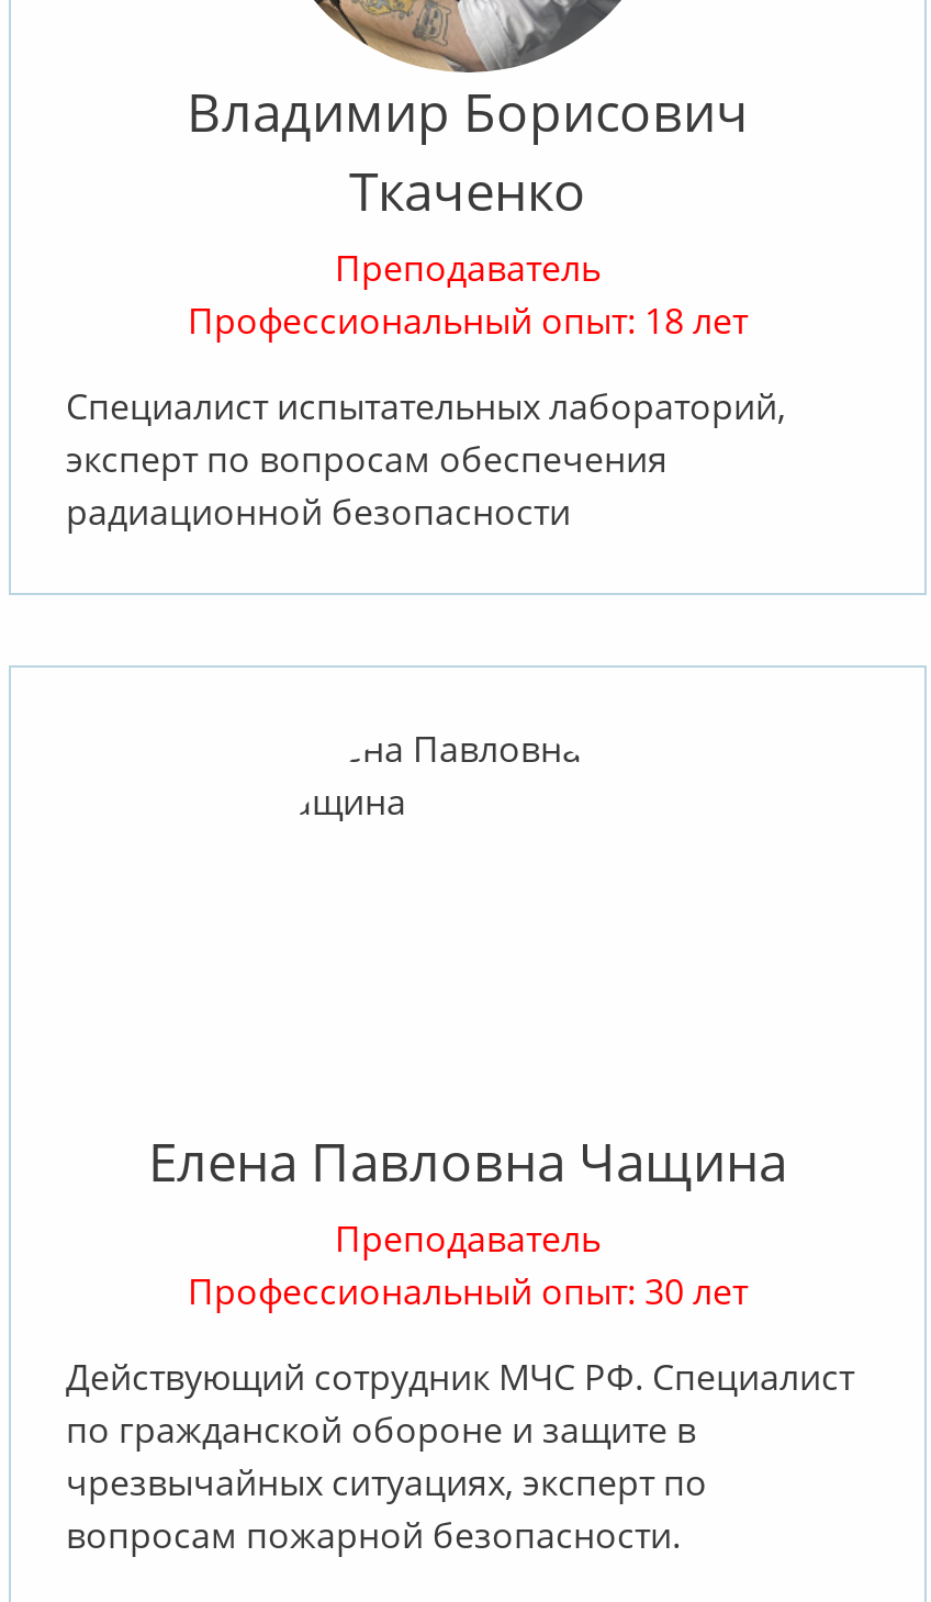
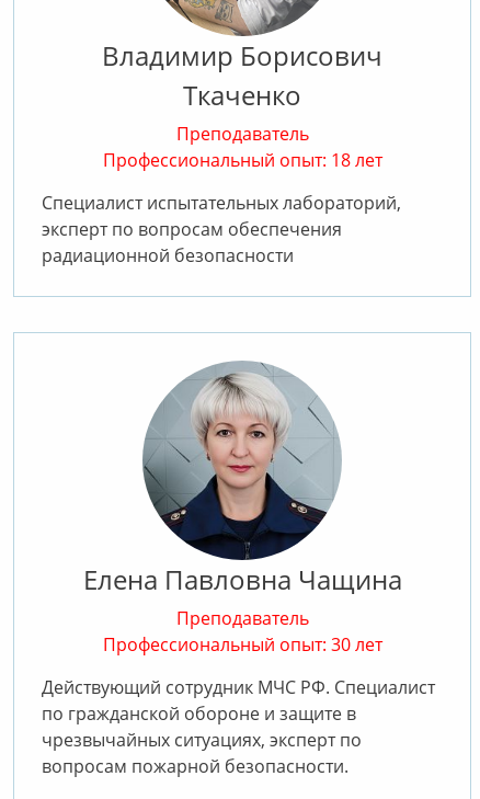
+ [image]
